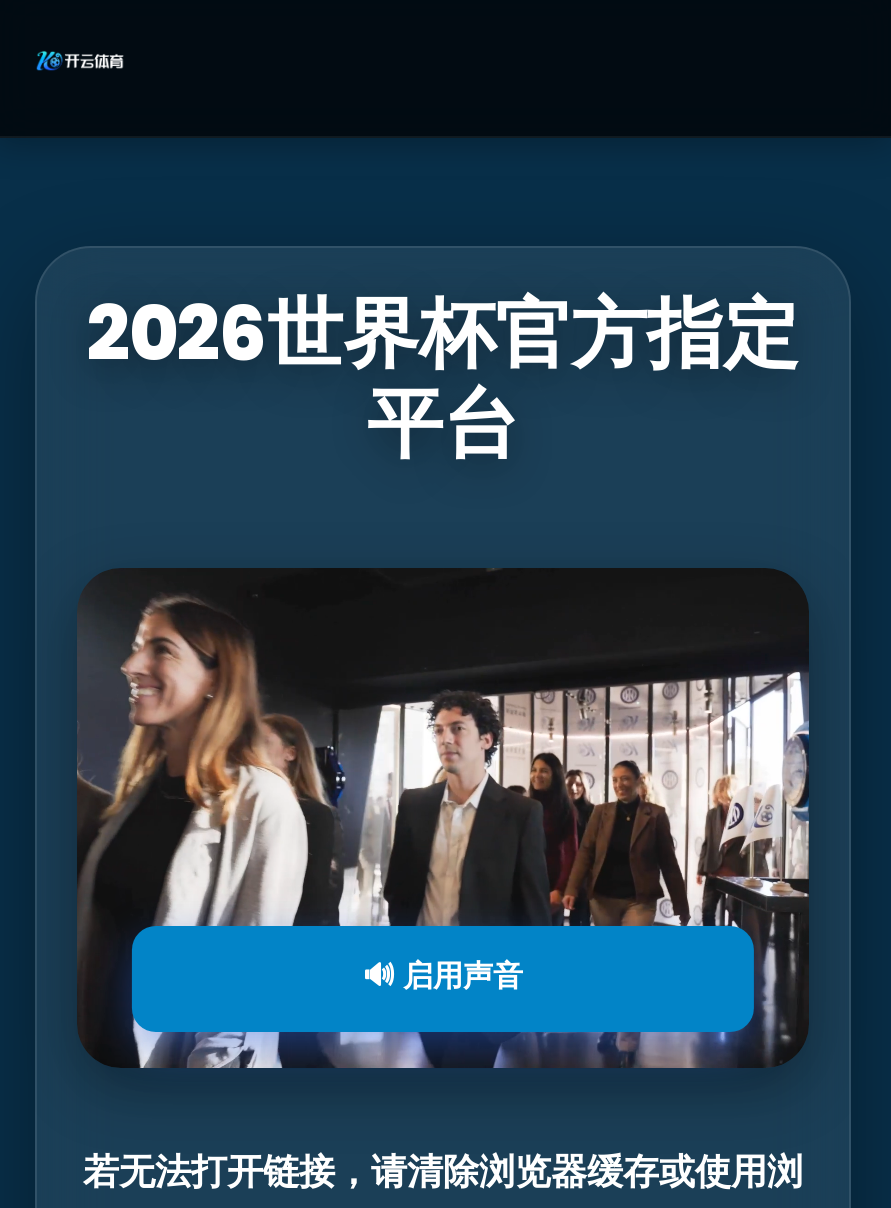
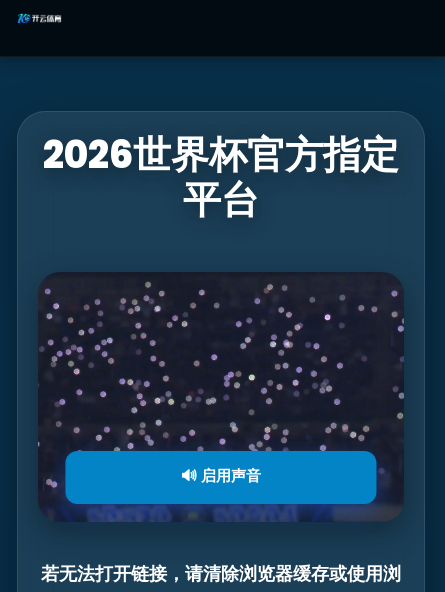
- [image]
+ [image]
